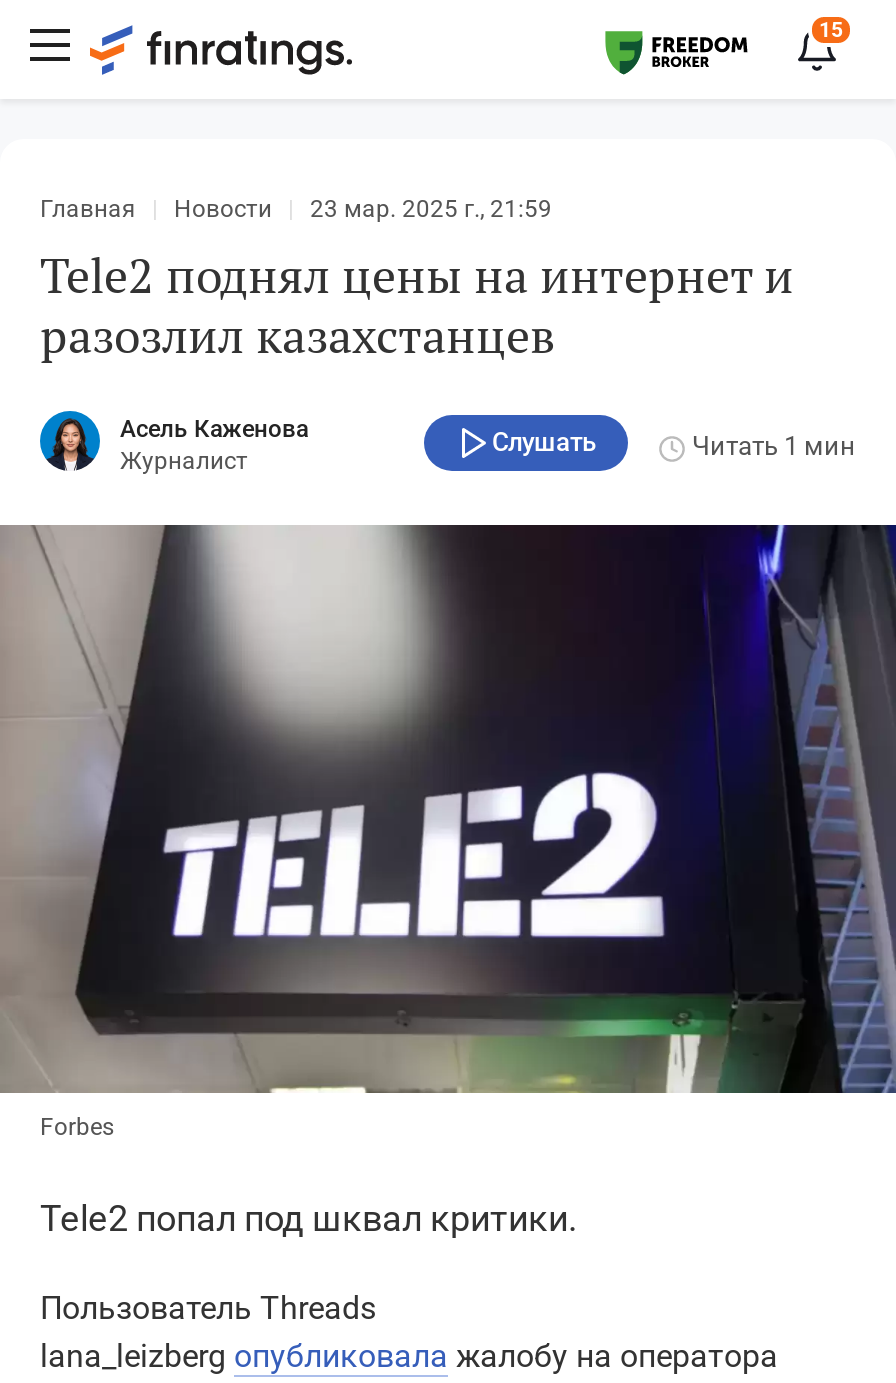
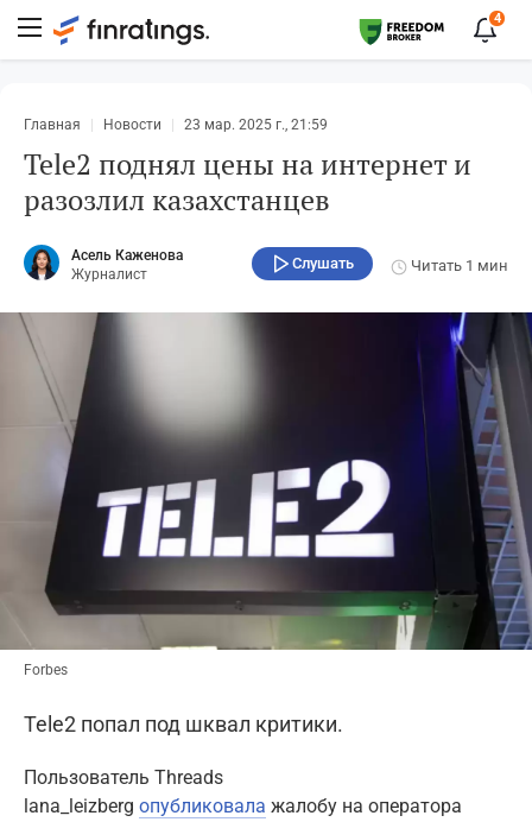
- 15
+ 4
